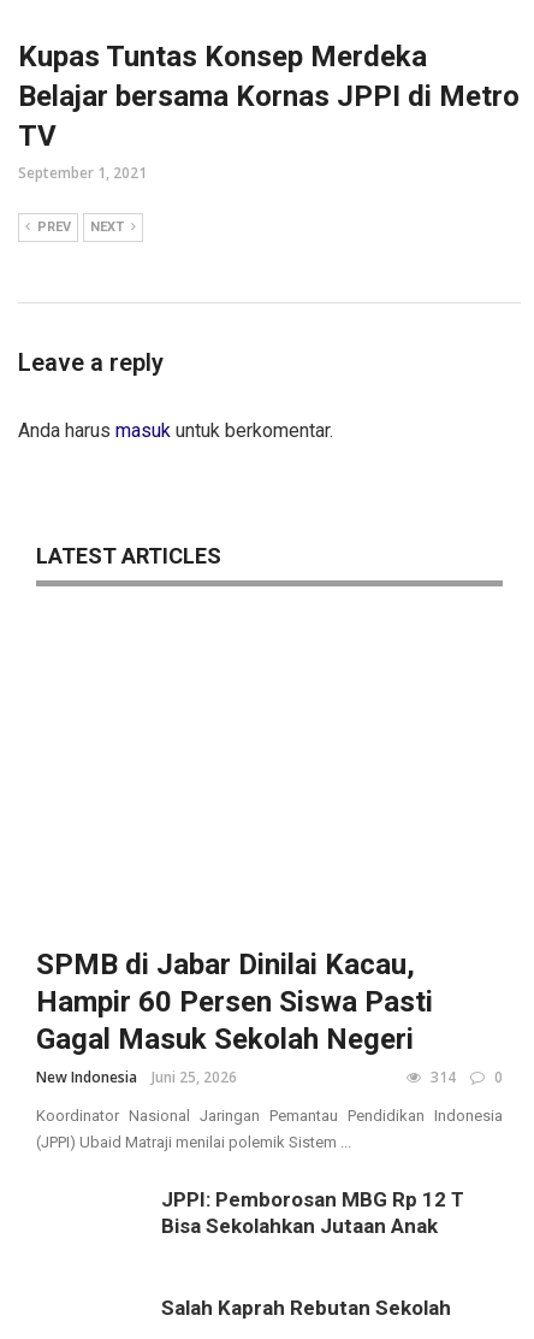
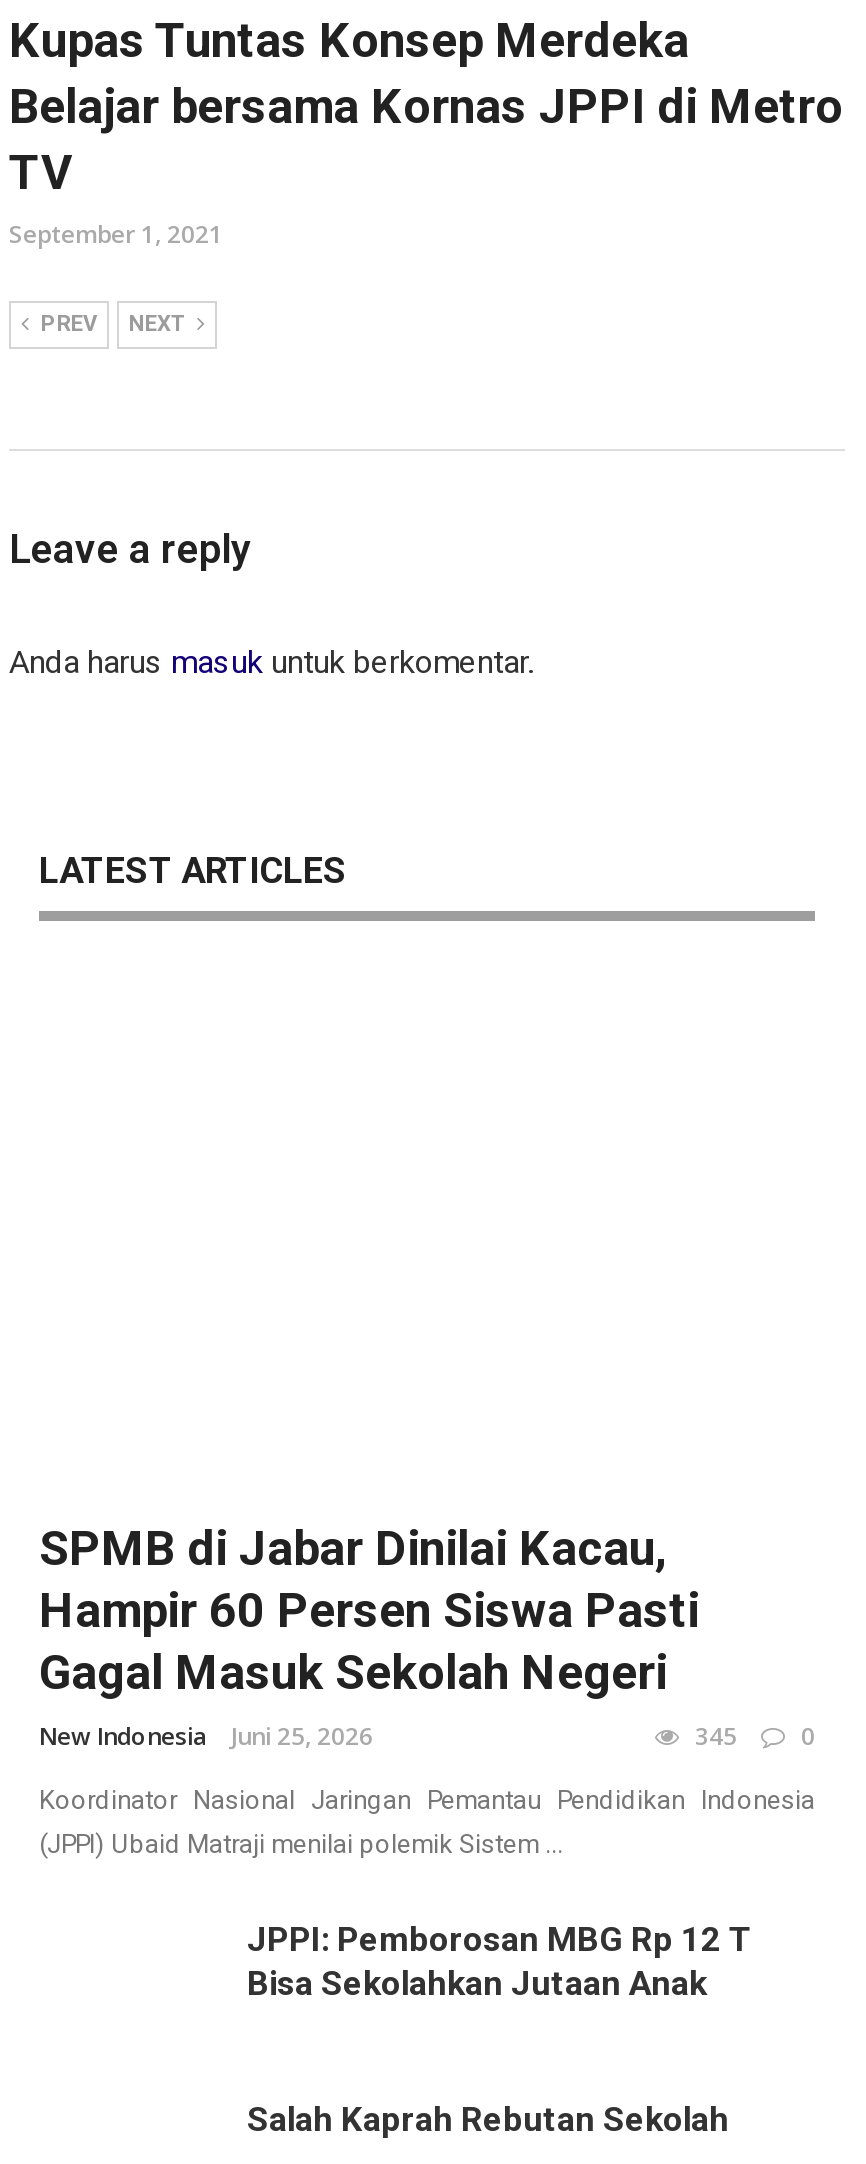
- 314 0
+ 345 0
